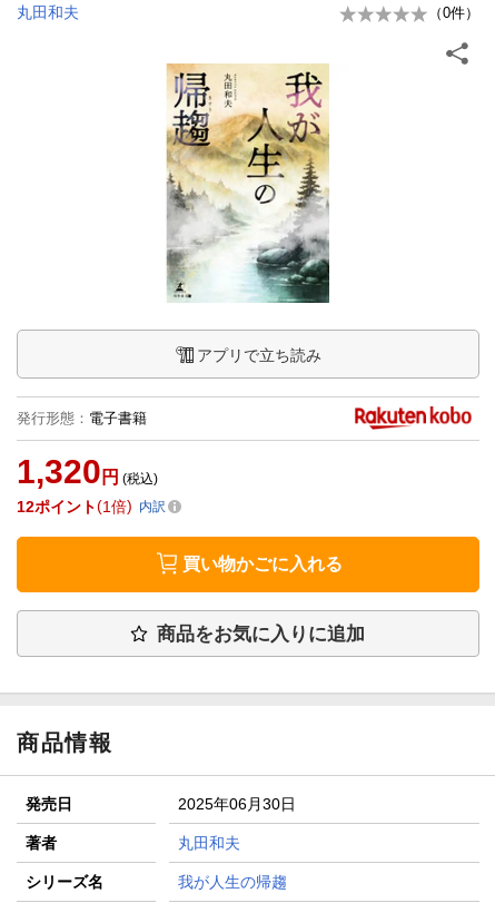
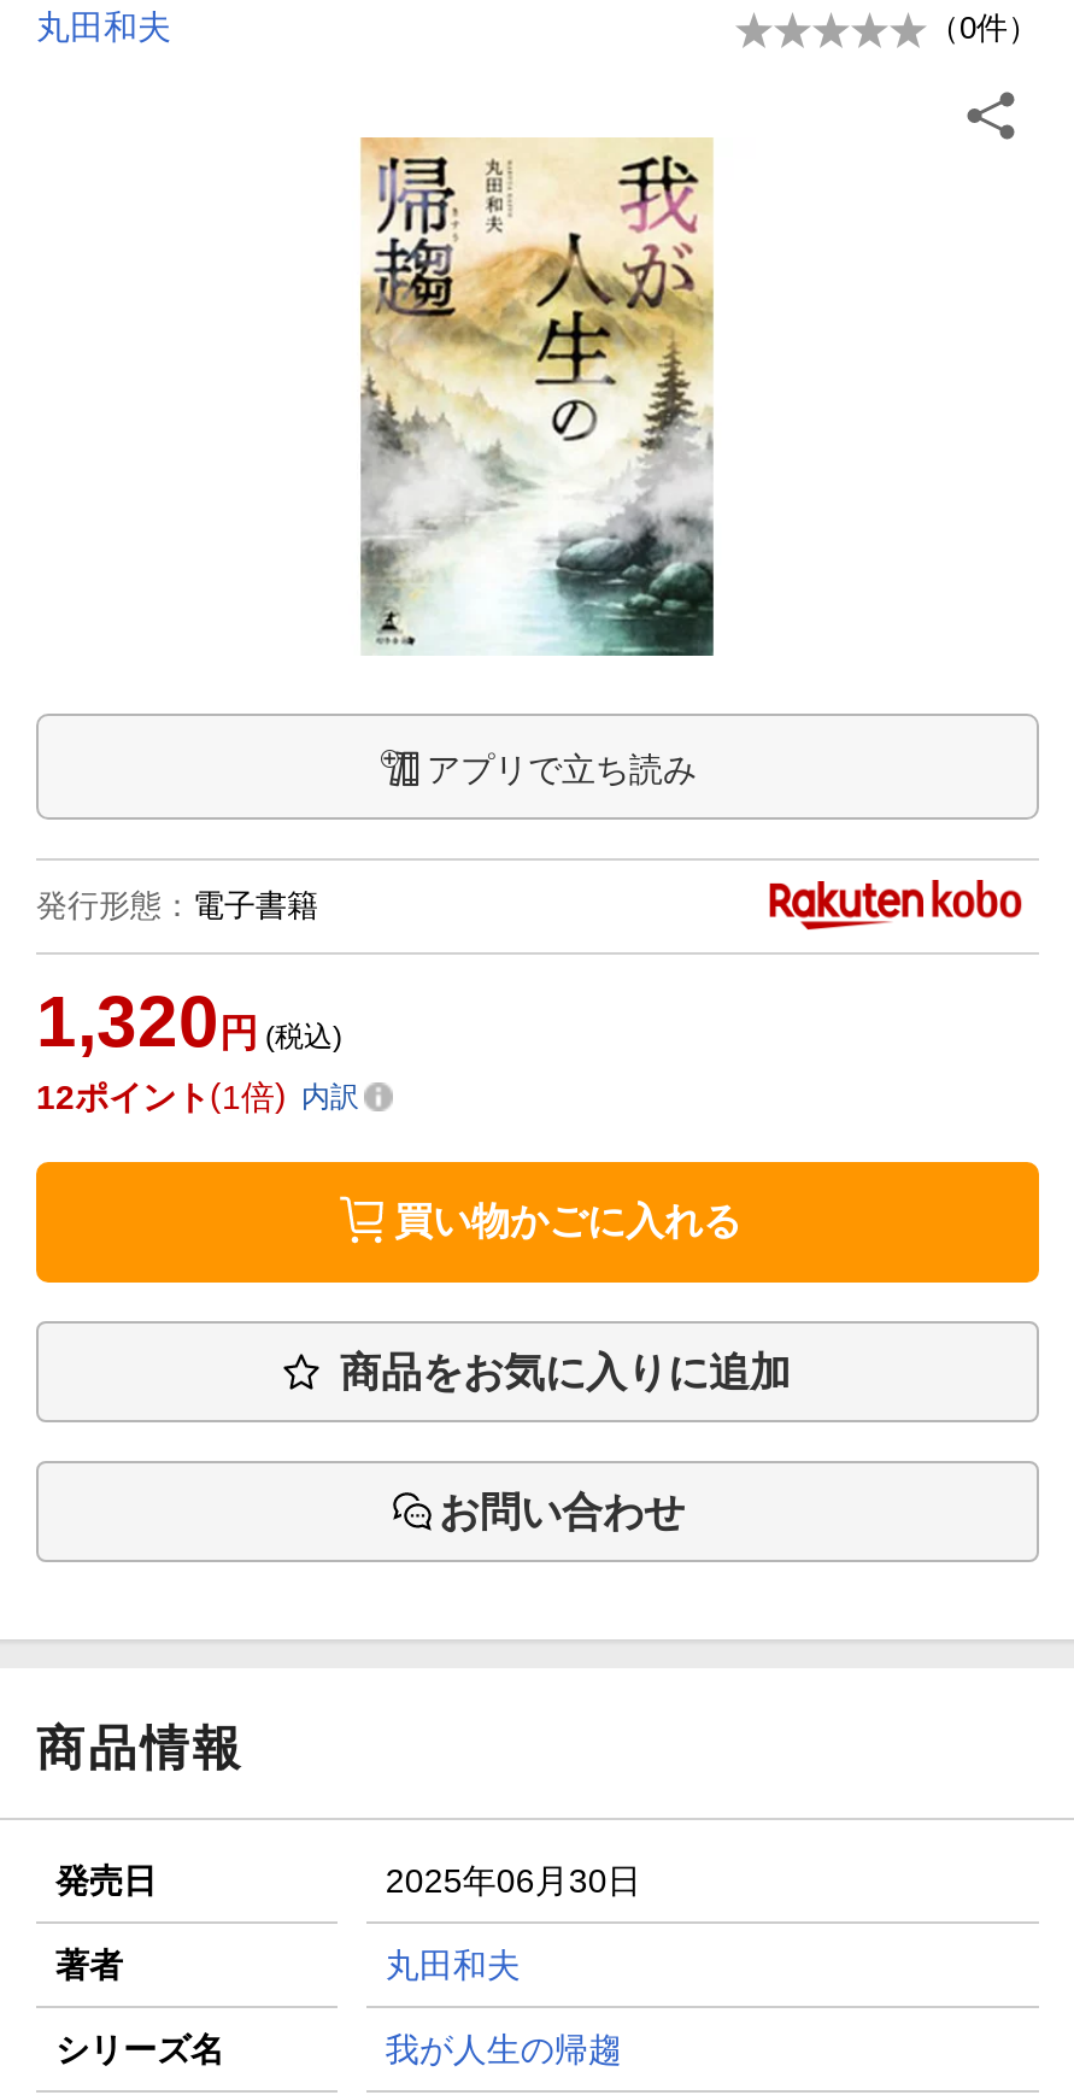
+ お問い合わせ
